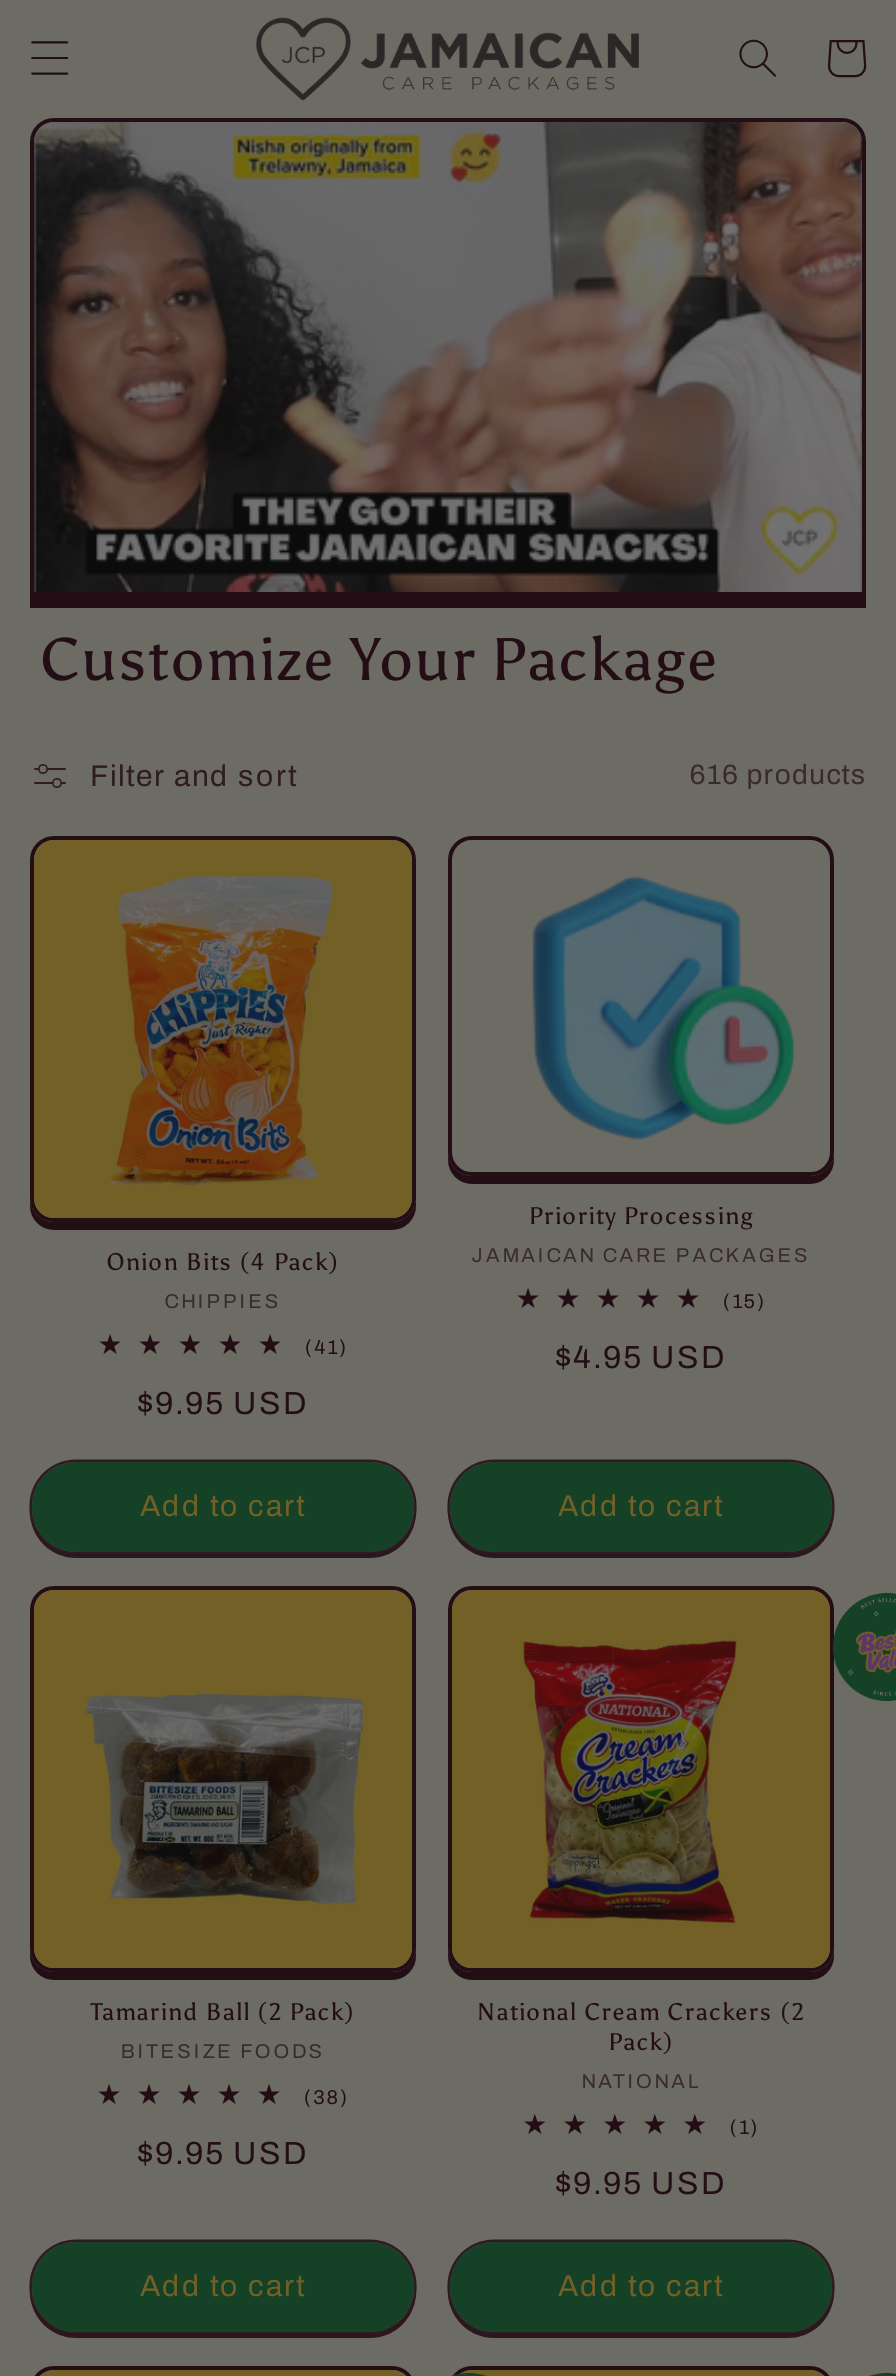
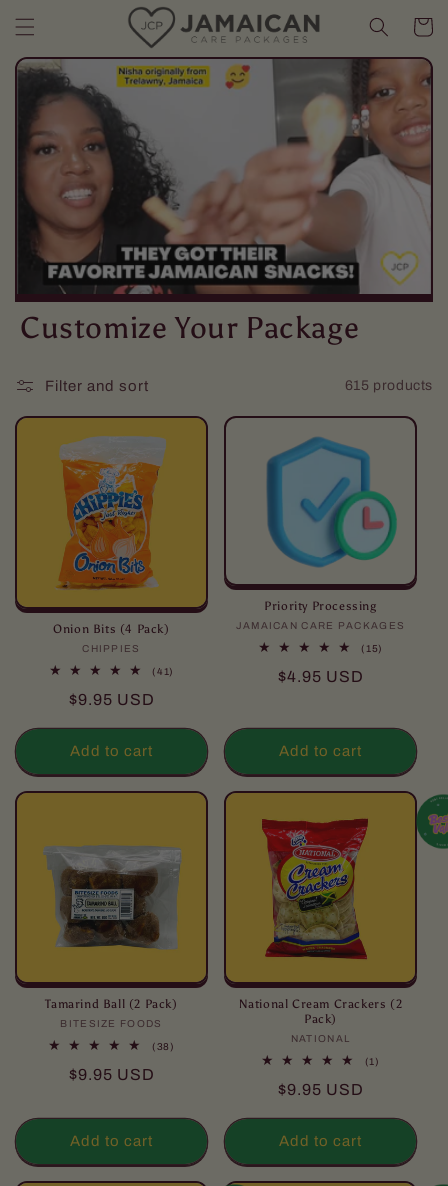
- 616 products
+ 615 products
